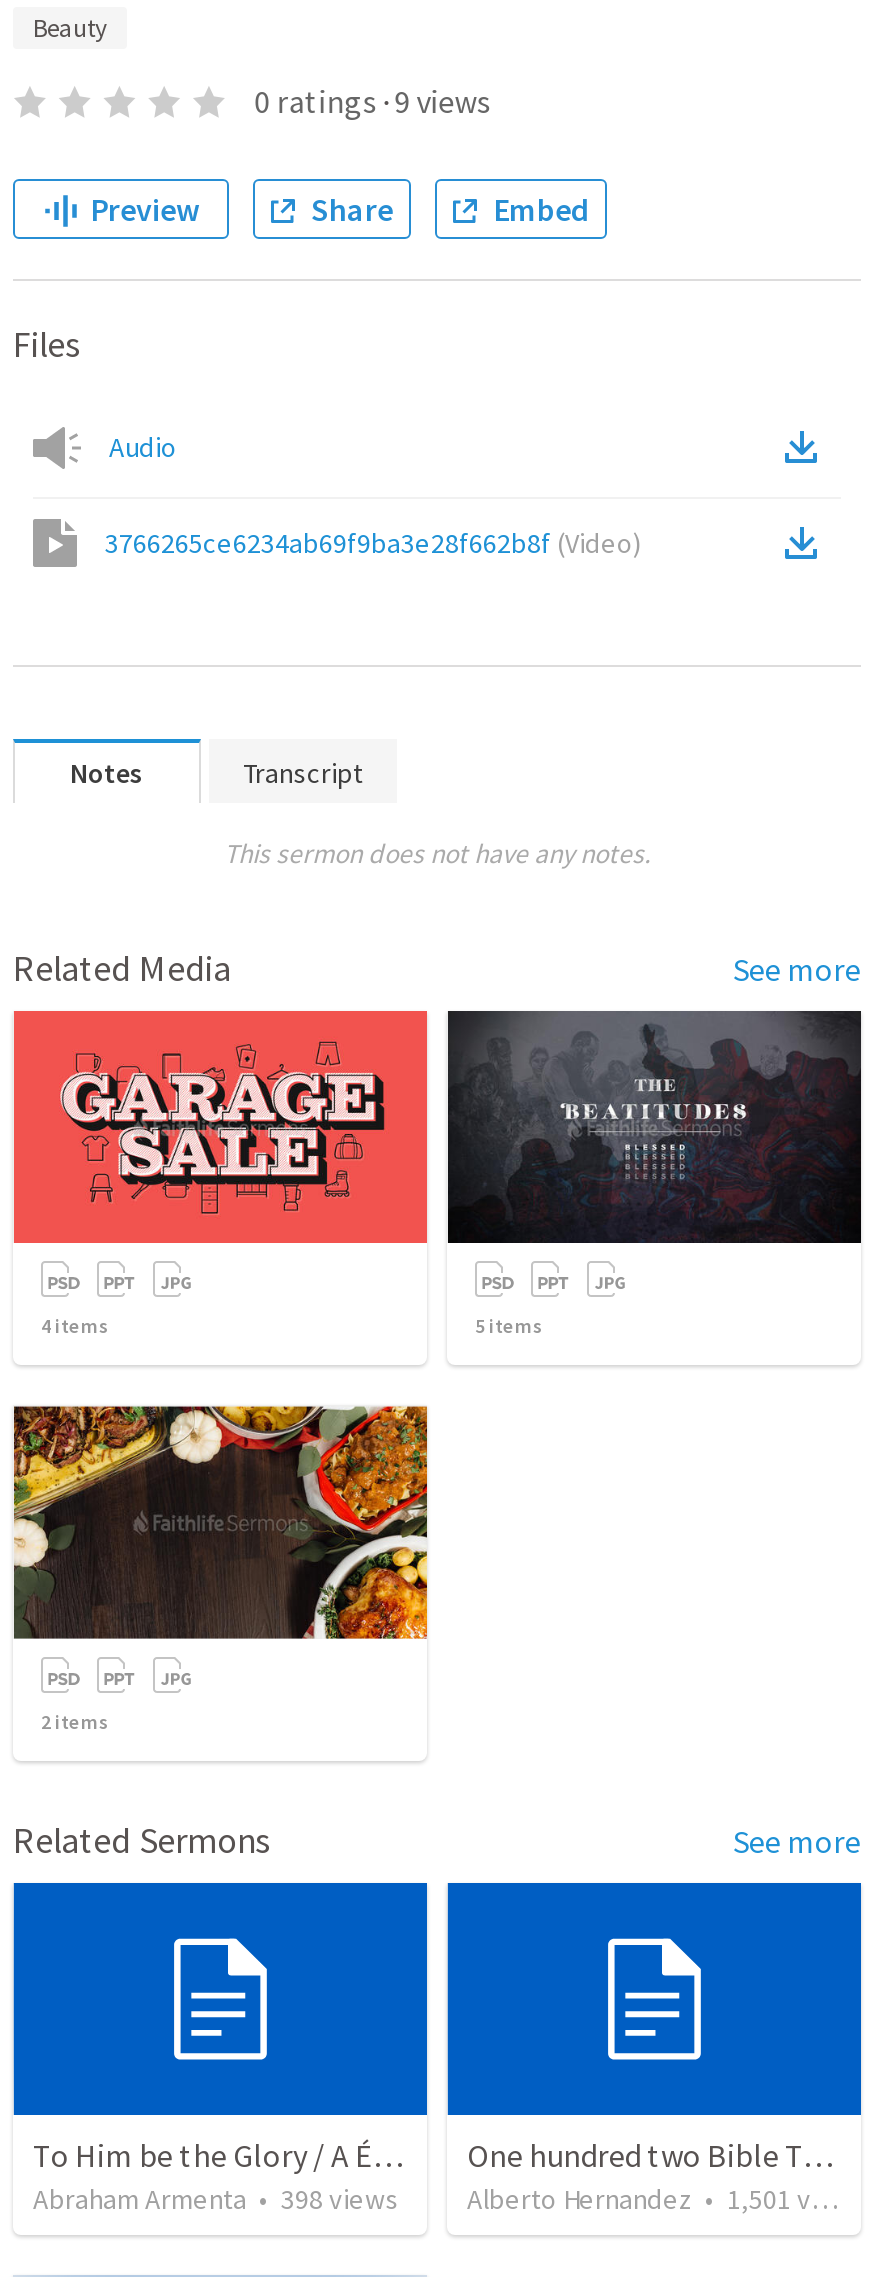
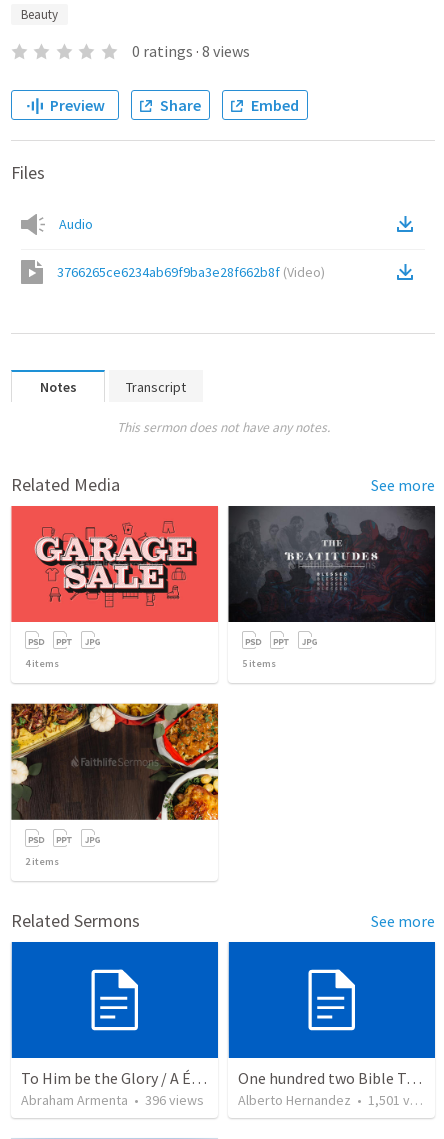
- 0 ratings · 9 views
+ 0 ratings · 8 views

- Abraham Armenta • 398 views
+ Abraham Armenta • 396 views
